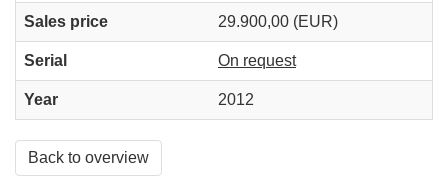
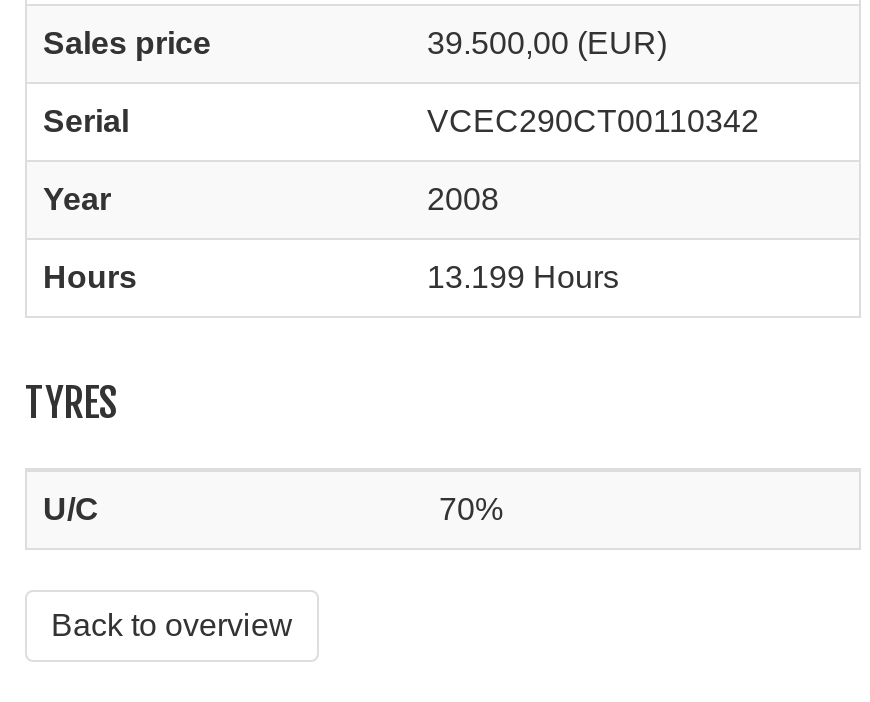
- 29.900,00 (EUR)
+ 39.500,00 (EUR)

- On request
+ VCEC290CT00110342

- 2012
+ 2008
+ Hours
+ 13.199 Hours
+ TYRES
+ U/C
+ 70%
